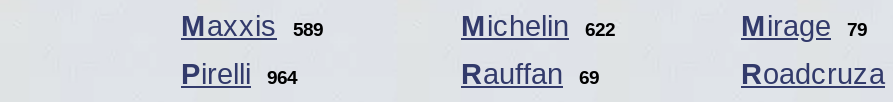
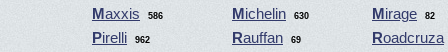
- Maxxis 589
+ Maxxis 586

- Michelin 622
+ Michelin 630

- Mirage 79
+ Mirage 82

- Pirelli 964
+ Pirelli 962
